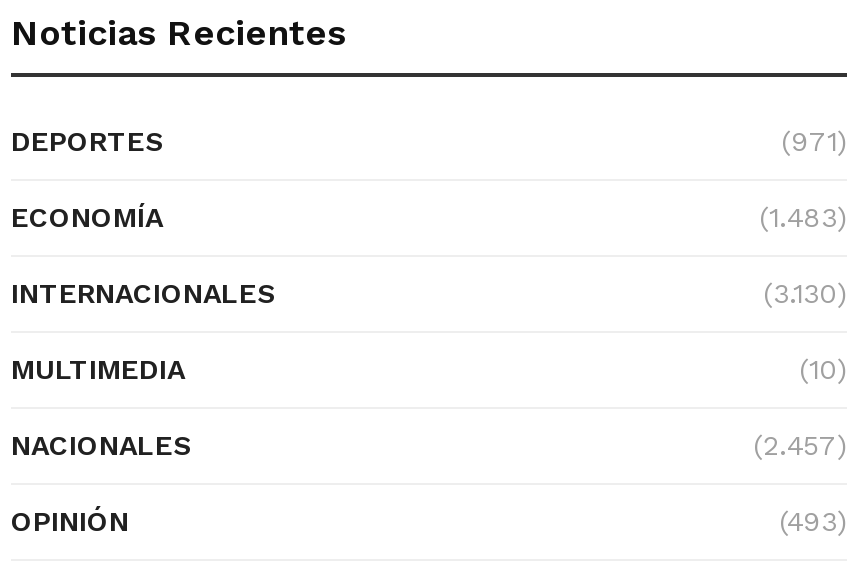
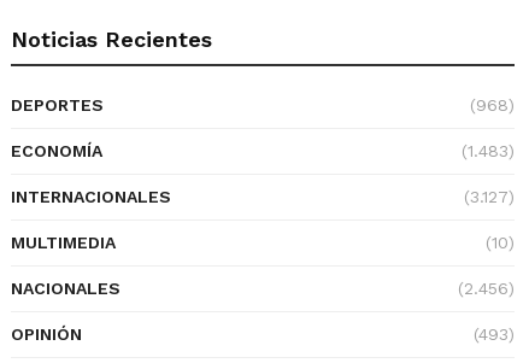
- (971)
+ (968)

- (3.130)
+ (3.127)

- (2.457)
+ (2.456)
